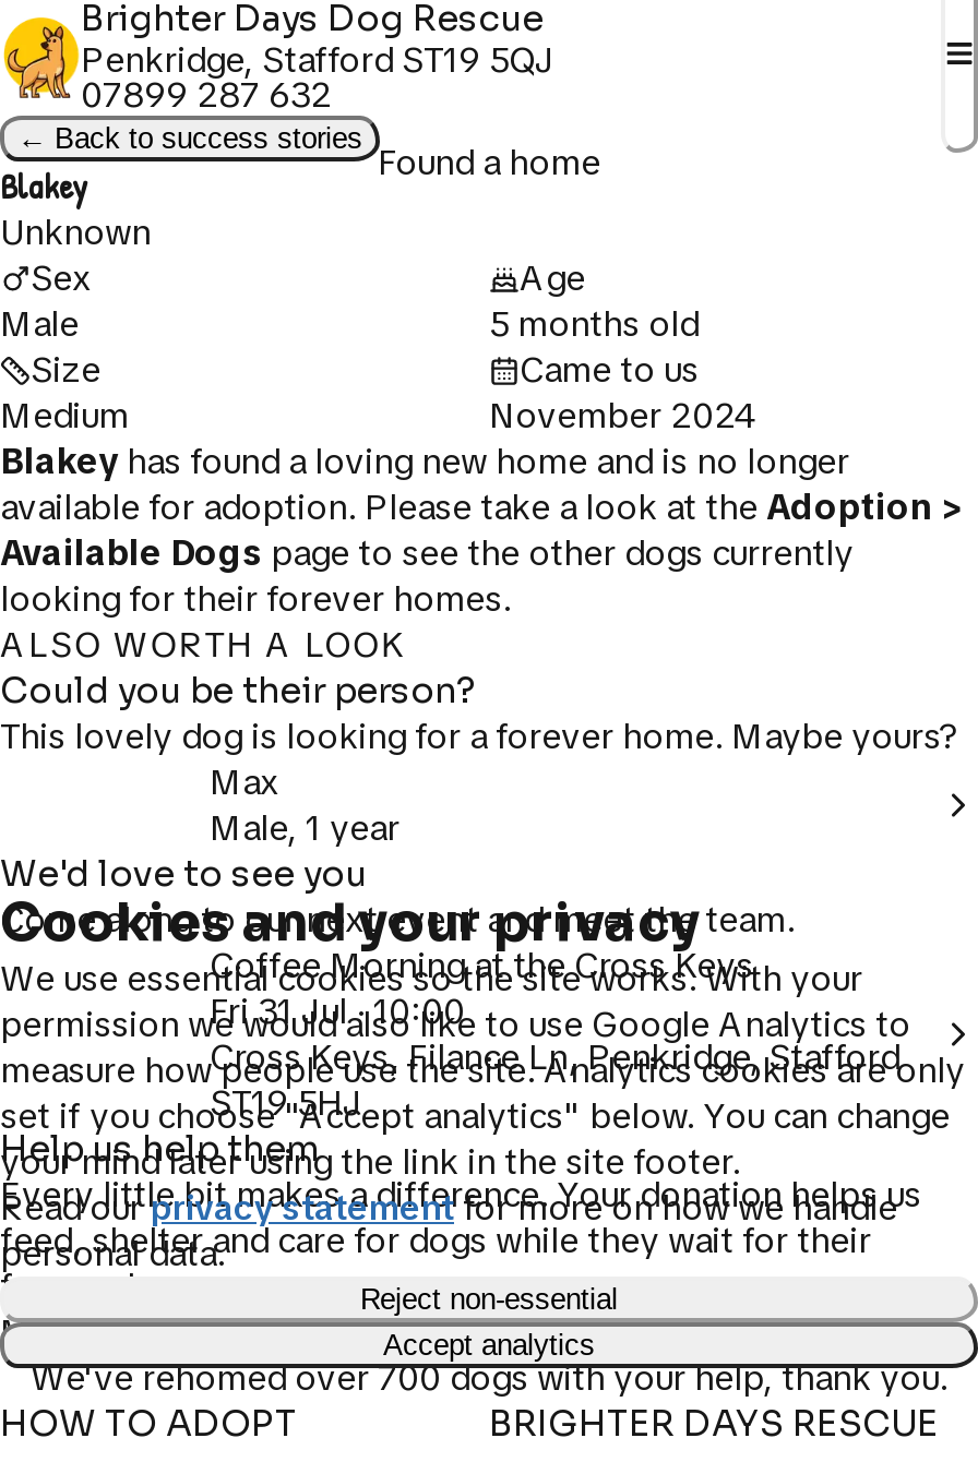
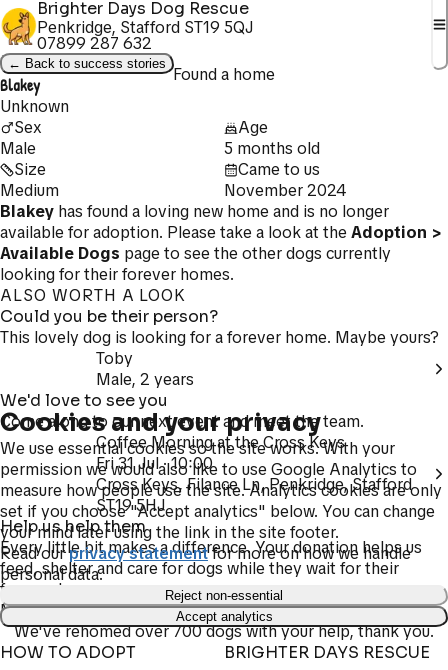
- Max
- Male, 1 year
+ Toby
+ Male, 2 years
